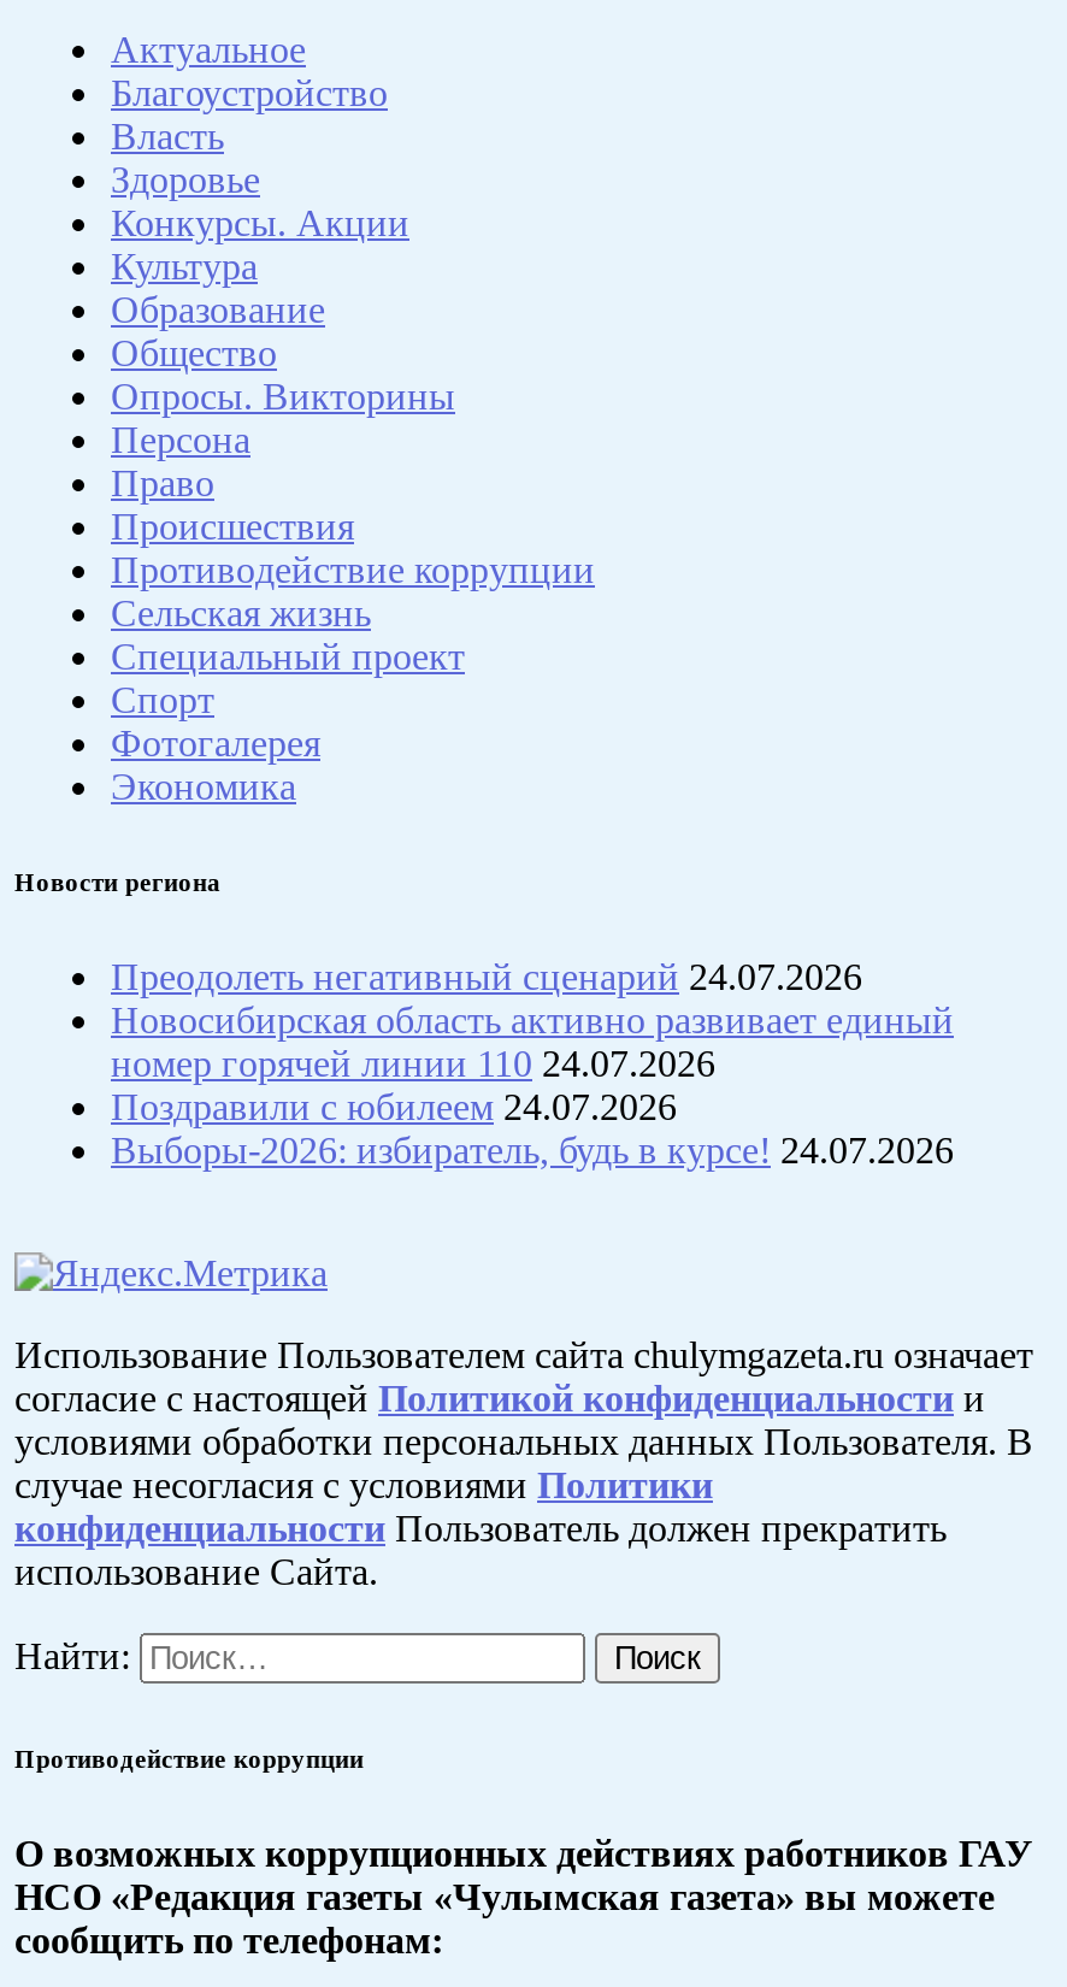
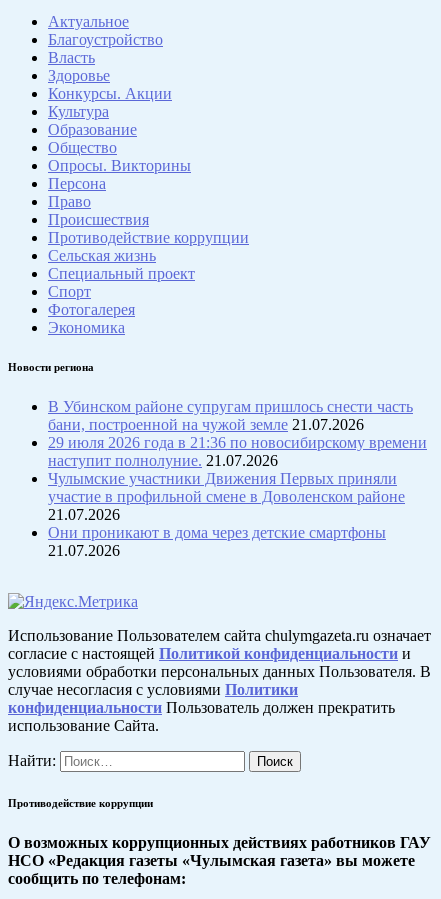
- Преодолеть негативный сценарий 24.07.2026
- Новосибирская область активно развивает единый
- номер горячей линии 110 24.07.2026
- Поздравили с юбилеем 24.07.2026
- Выборы-2026: избиратель, будь в курсе! 24.07.2026
+ В Убинском районе супругам пришлось снести часть
+ бани, построенной на чужой земле 21.07.2026
+ 29 июля 2026 года в 21:36 по новосибирскому времени
+ наступит полнолуние. 21.07.2026
+ Чулымские участники Движения Первых приняли
+ участие в профильной смене в Доволенском районе
+ 21.07.2026
+ Они проникают в дома через детские смартфоны
+ 21.07.2026
